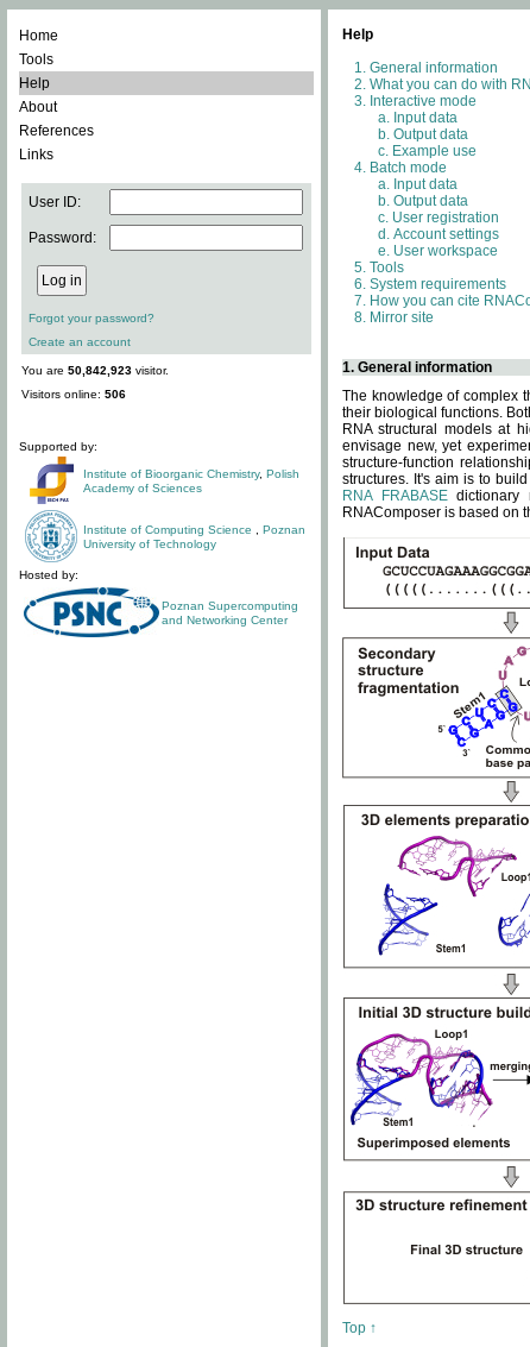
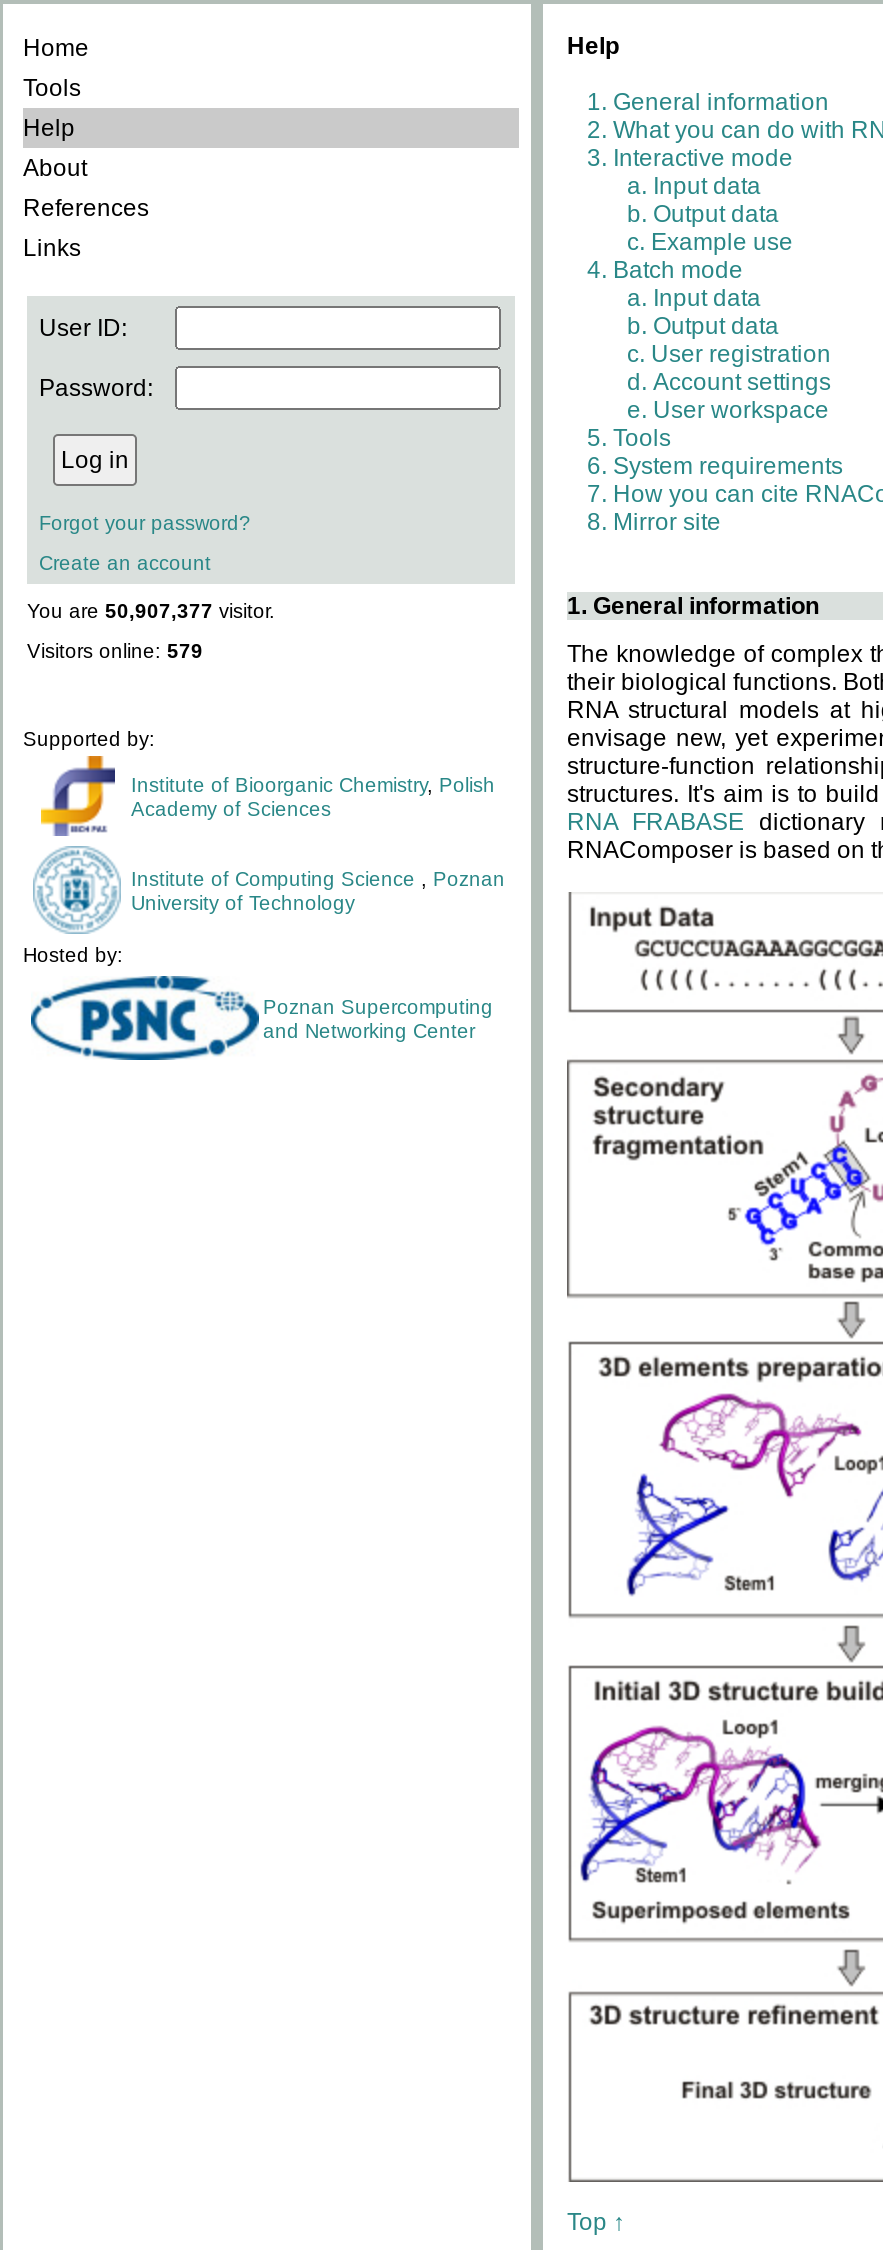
- You are 50,842,923 visitor.
+ You are 50,907,377 visitor.

- Visitors online: 506
+ Visitors online: 579
